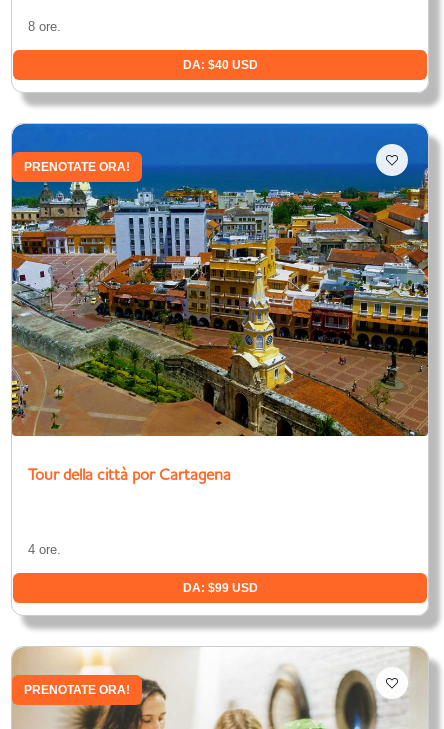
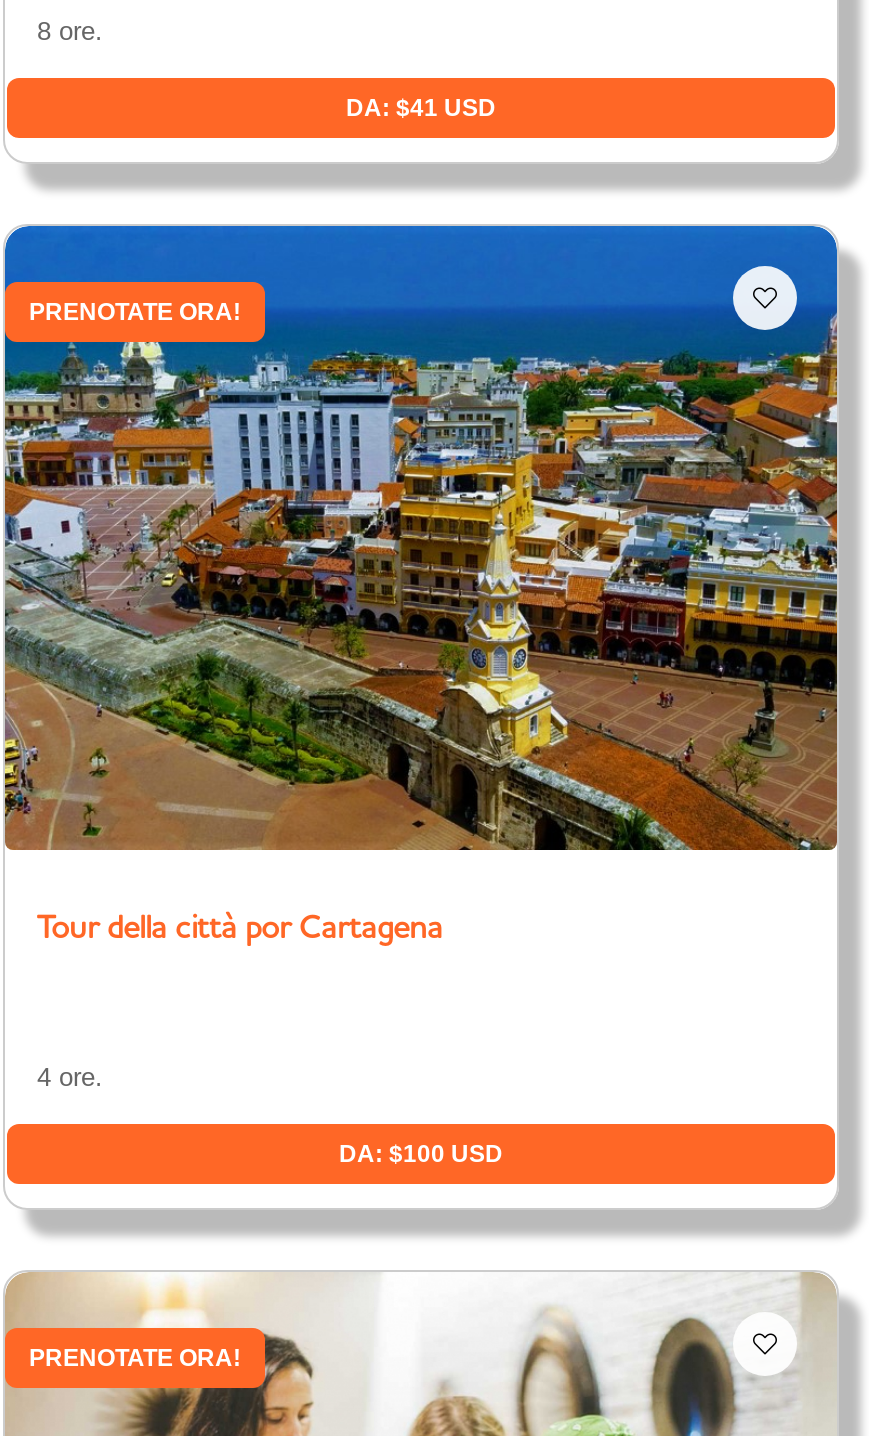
- DA: $40 USD
+ DA: $41 USD

- DA: $99 USD
+ DA: $100 USD
